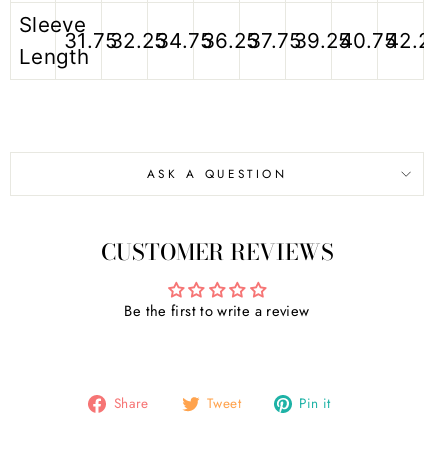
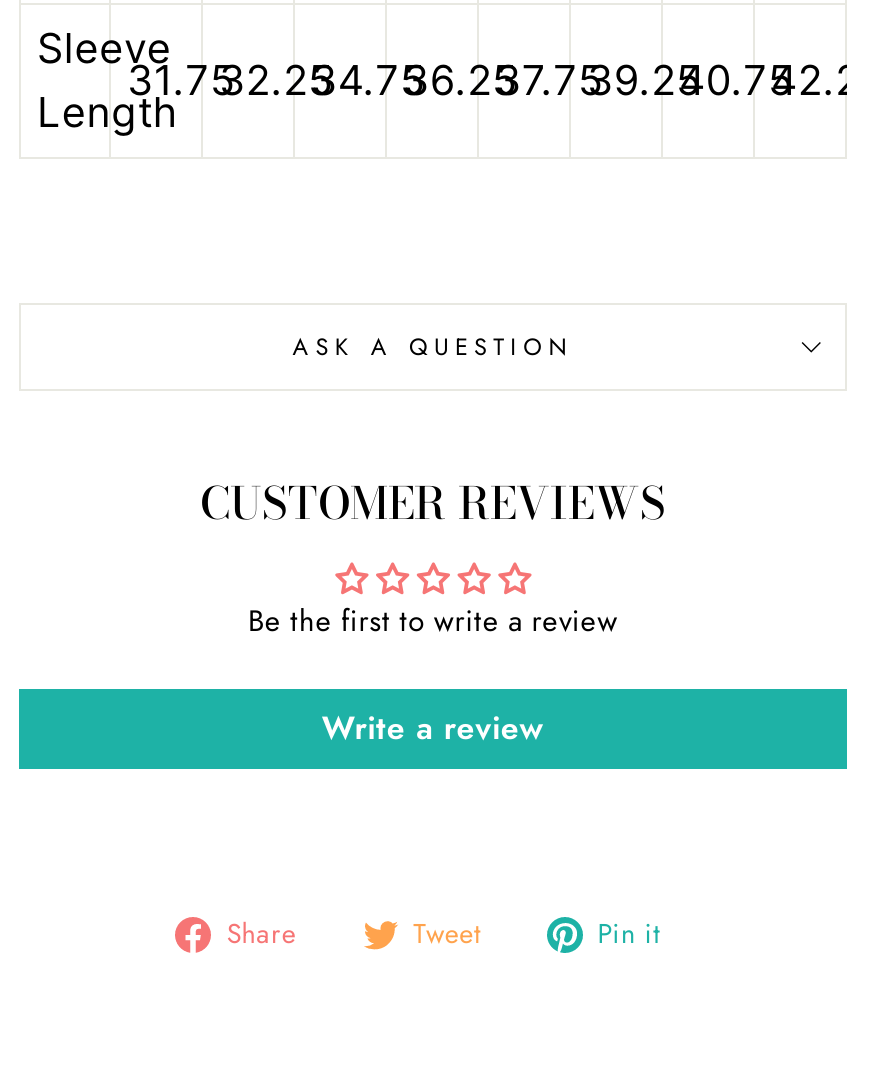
+ Write a review
